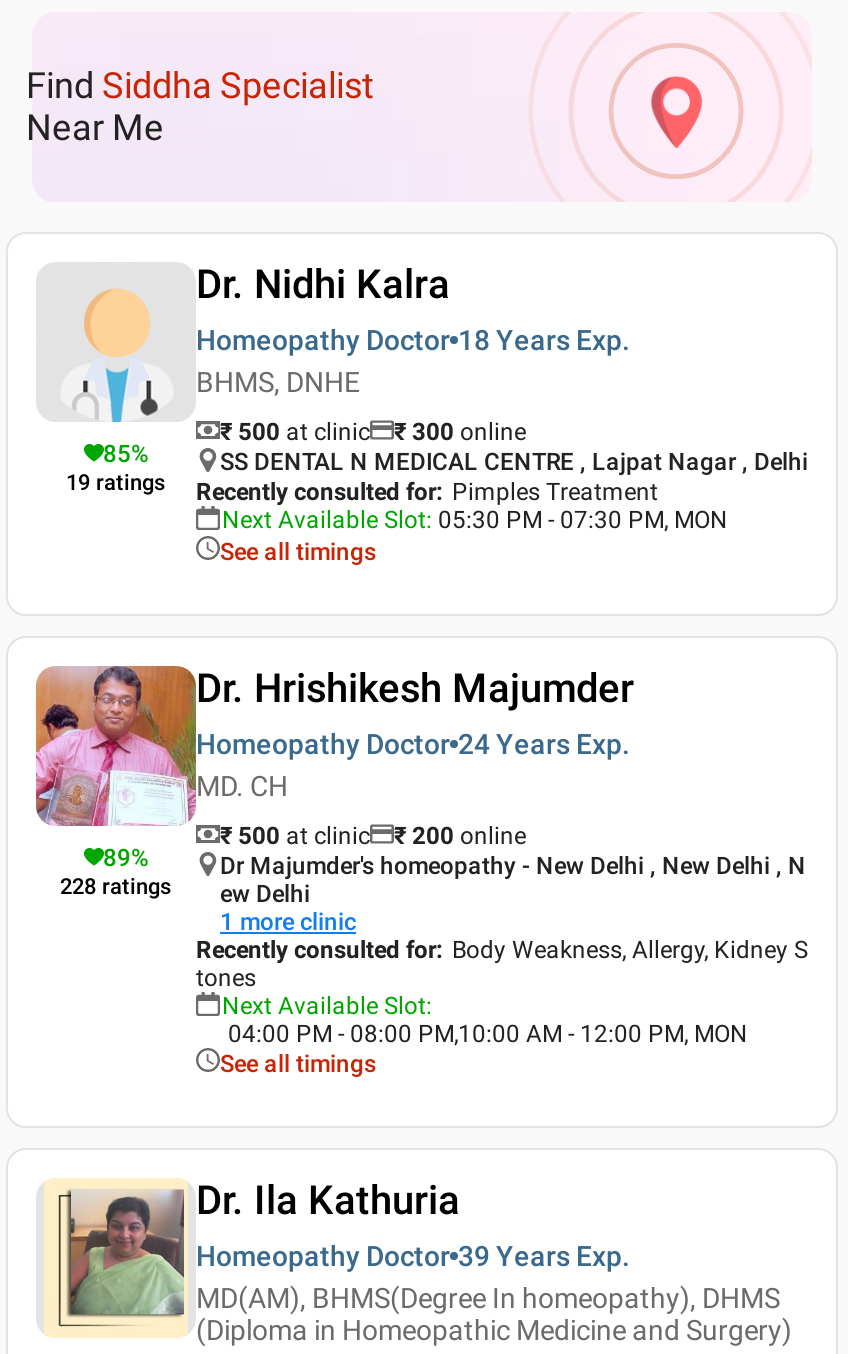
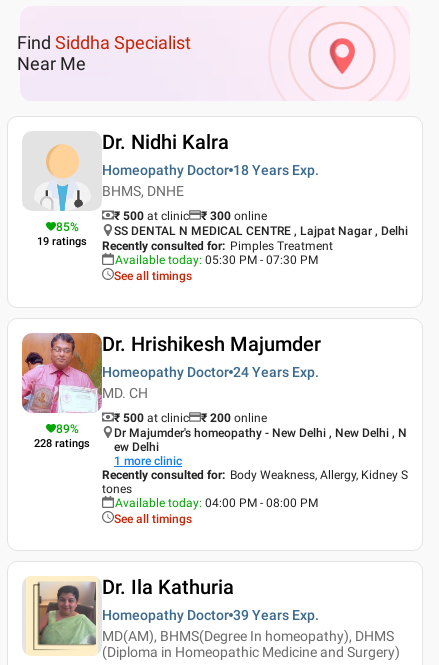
- Next Available Slot: 05:30 PM - 07:30 PM, MON
+ Available today: 05:30 PM - 07:30 PM

- Next Available Slot:
- 04:00 PM - 08:00 PM,10:00 AM - 12:00 PM, MON
+ Available today: 04:00 PM - 08:00 PM
